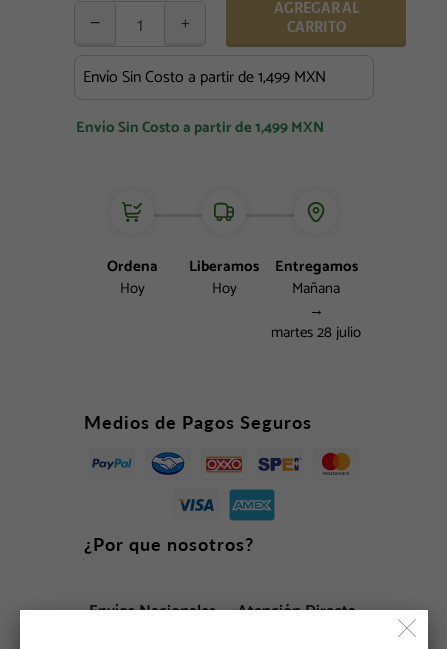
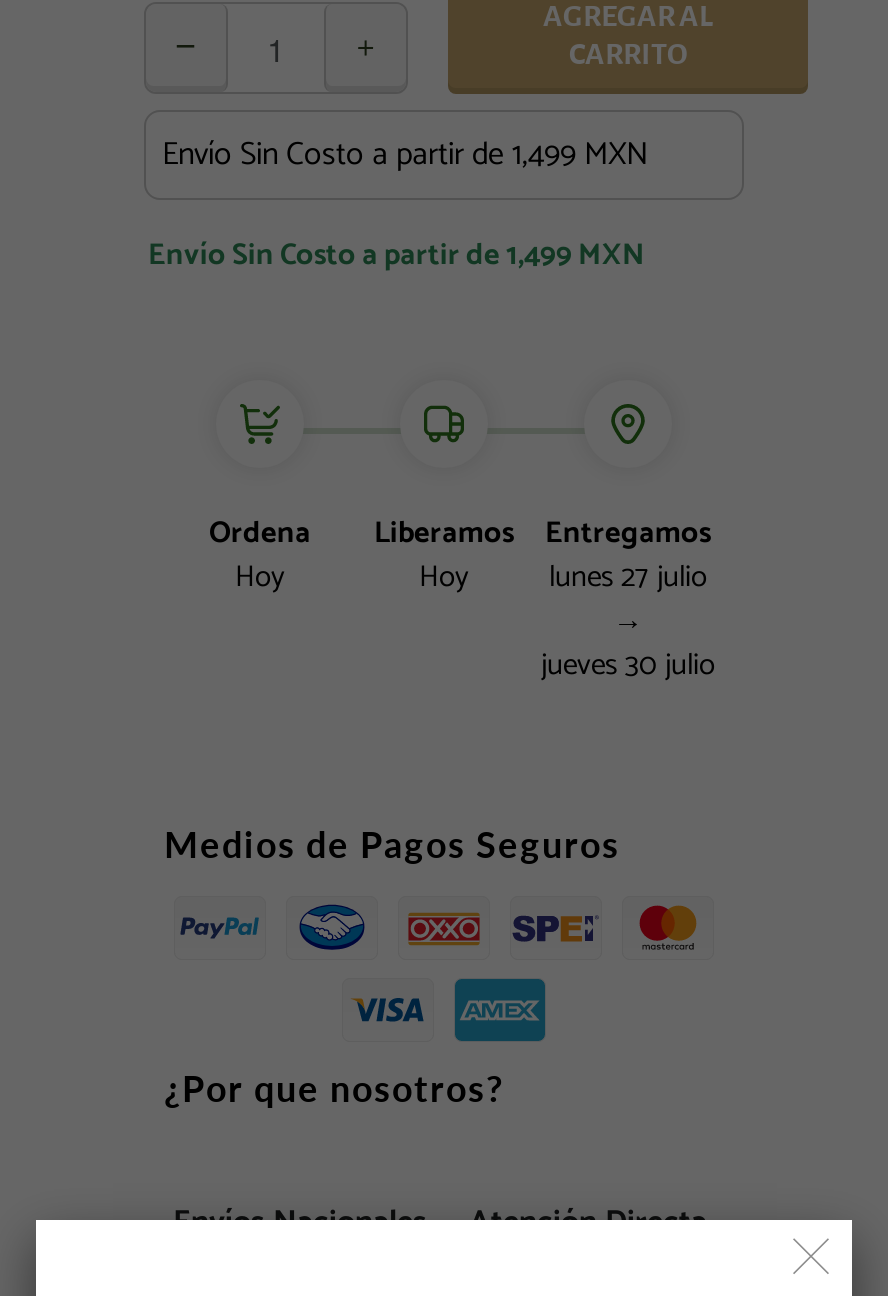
- Mañana
+ lunes 27 julio

- martes 28 julio
+ jueves 30 julio
